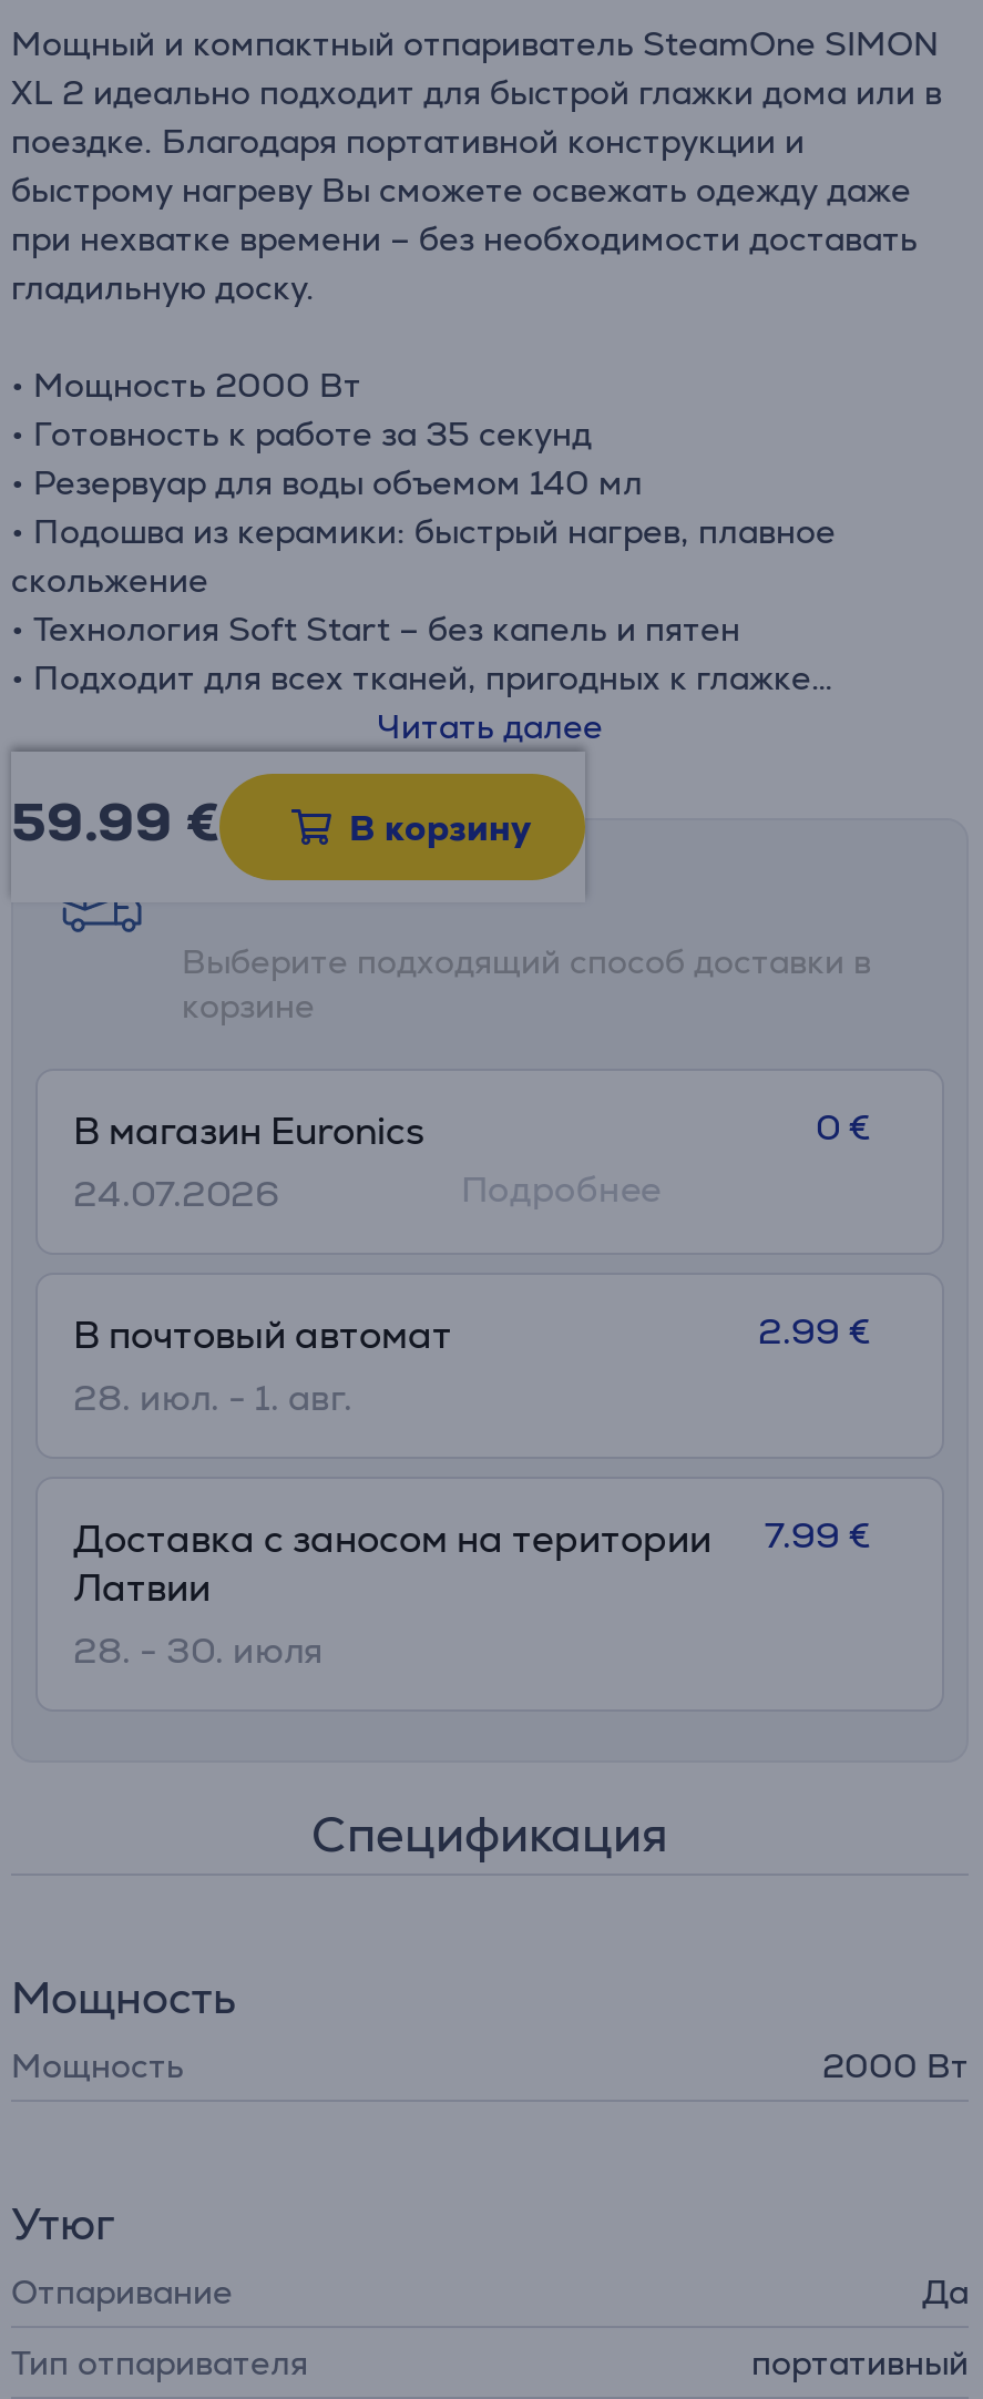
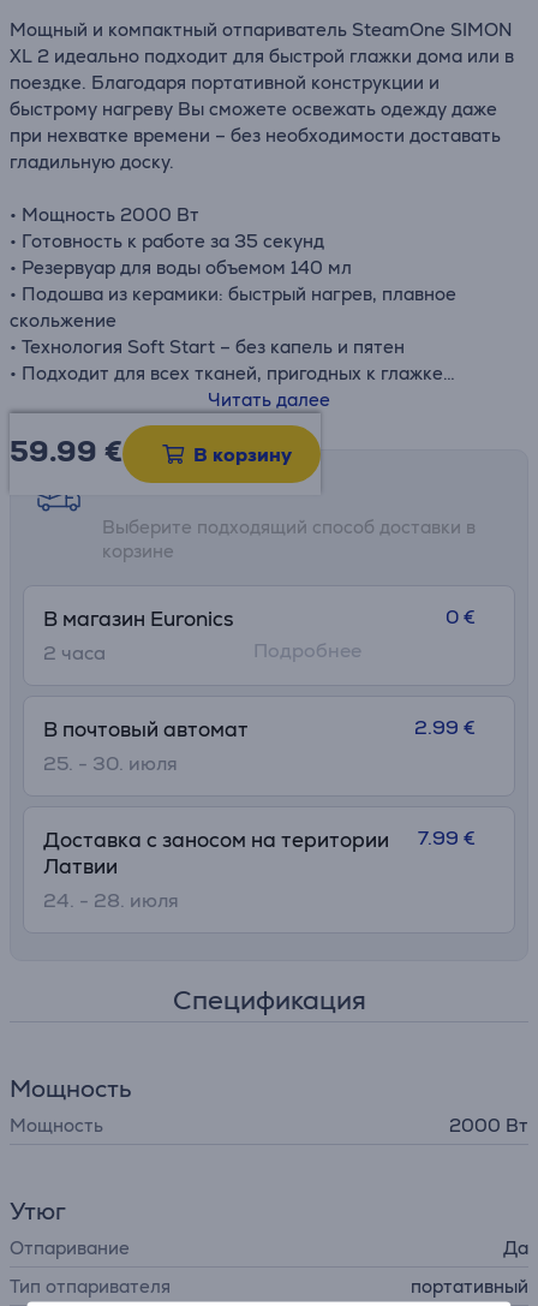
- 24.07.2026
+ 2 часa

- 28. июл. - 1. авг.
+ 25. - 30. июля

- 28. - 30. июля
+ 24. - 28. июля
